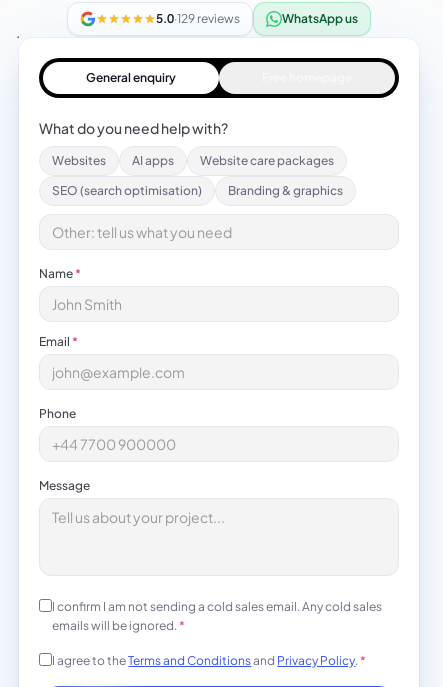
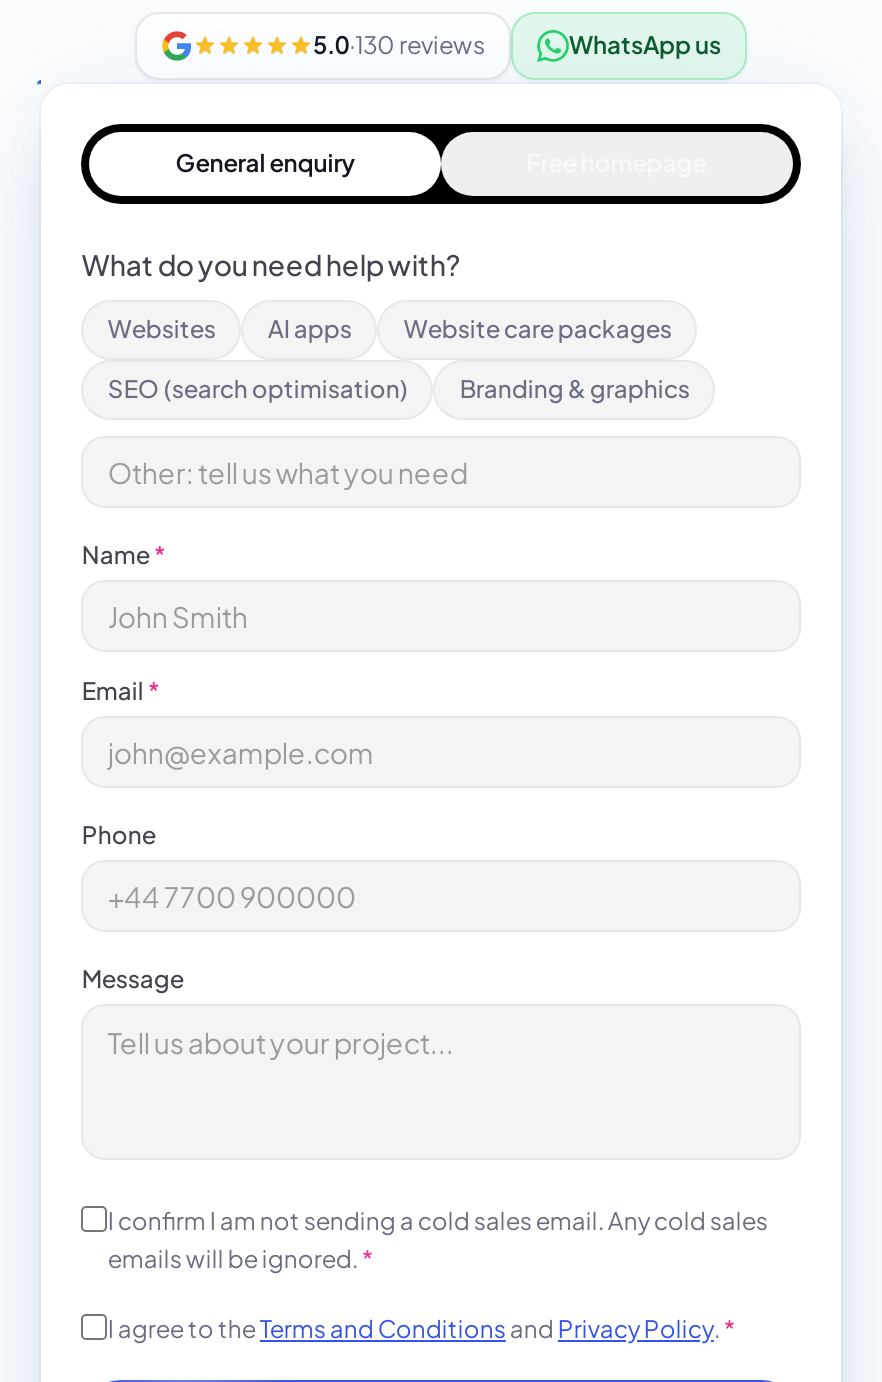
- 5.0·129 reviews
+ 5.0·130 reviews
